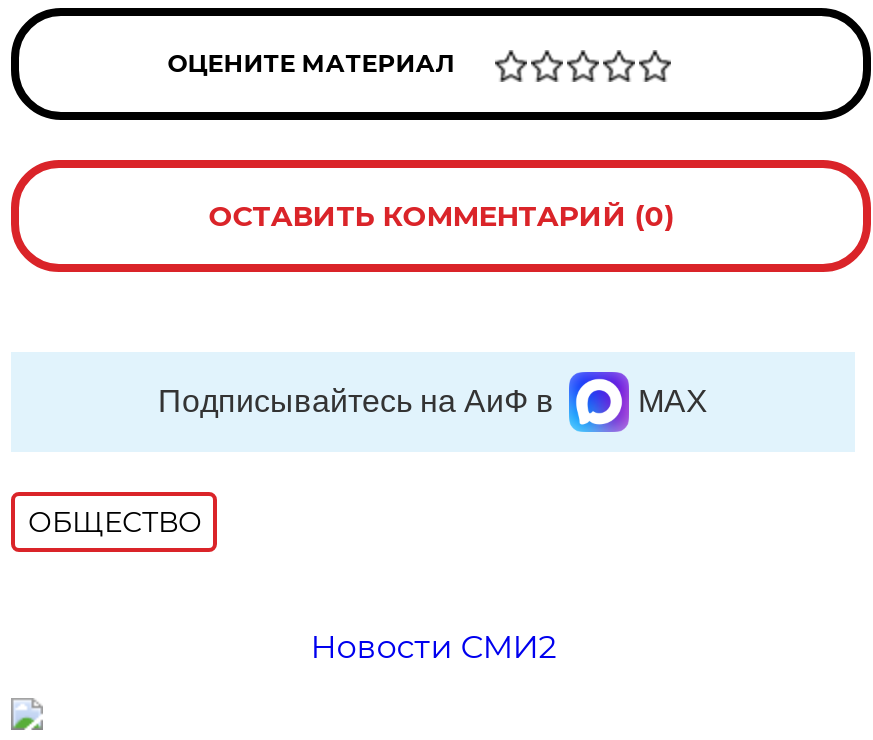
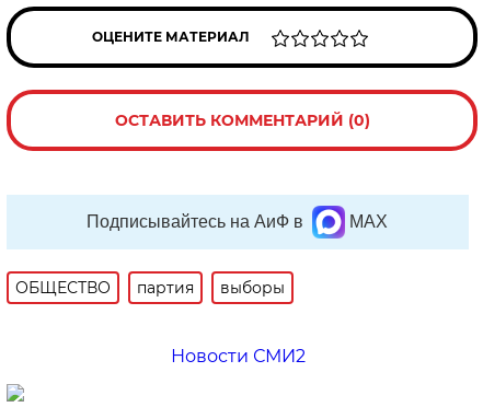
+ партия
+ выборы
